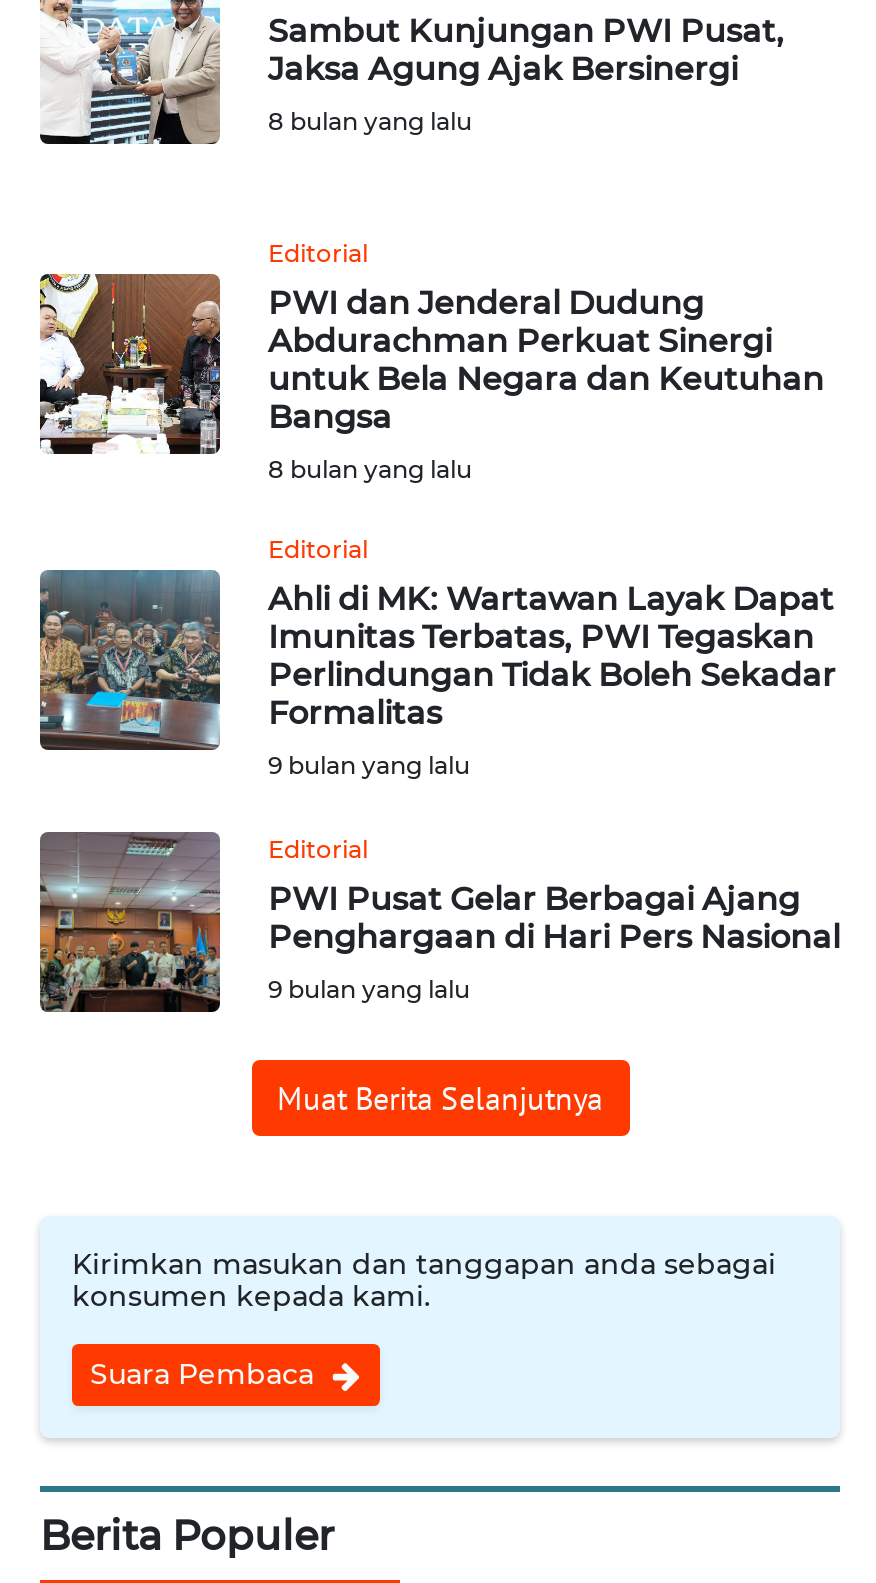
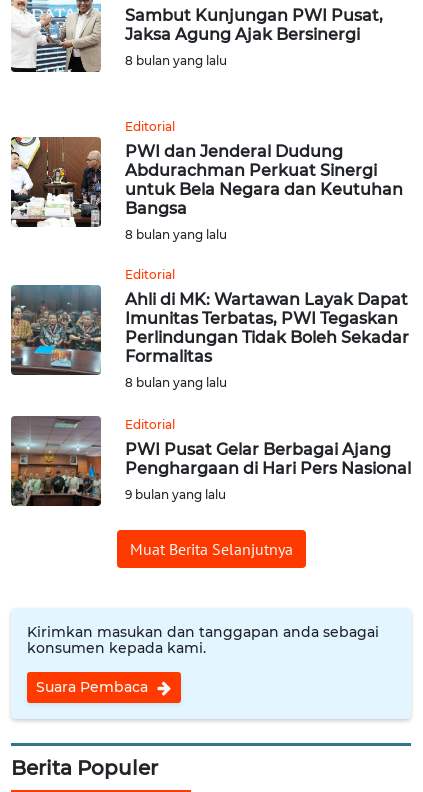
- 9 bulan yang lalu
+ 8 bulan yang lalu
